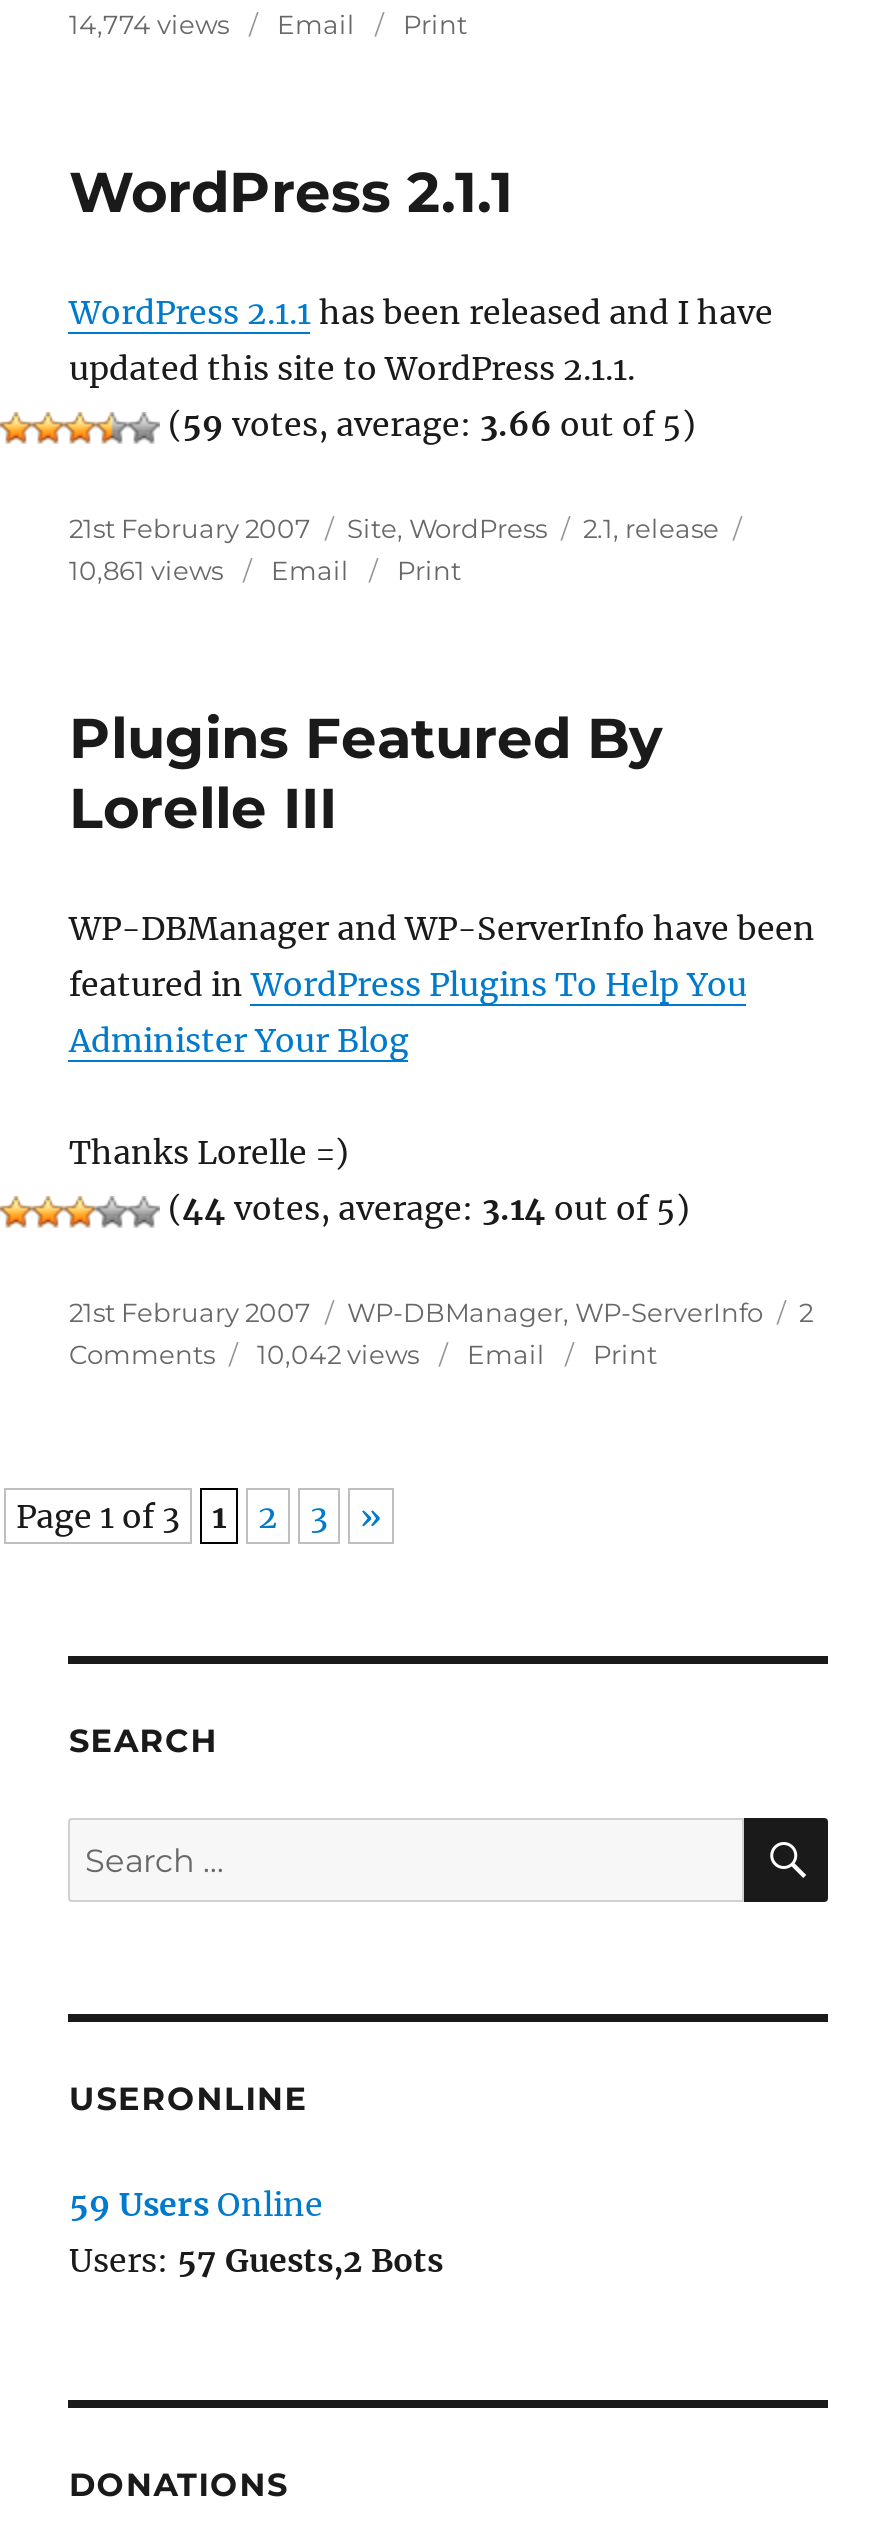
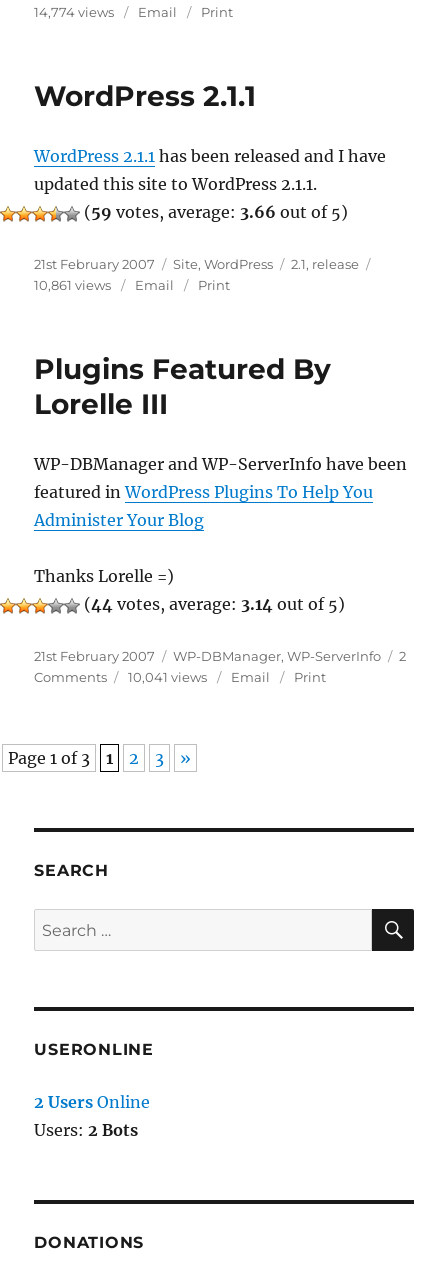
- 10,042 views
+ 10,041 views

- 59 Users Online
- Users: 57 Guests,2 Bots
+ 2 Users Online
+ Users: 2 Bots
